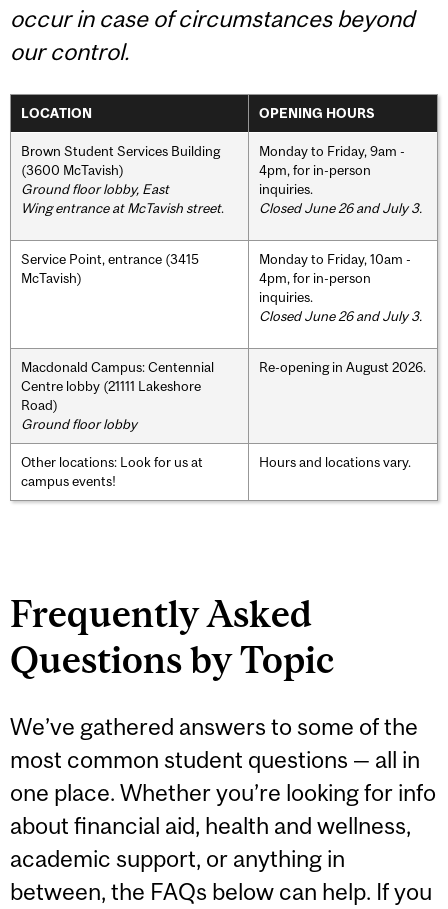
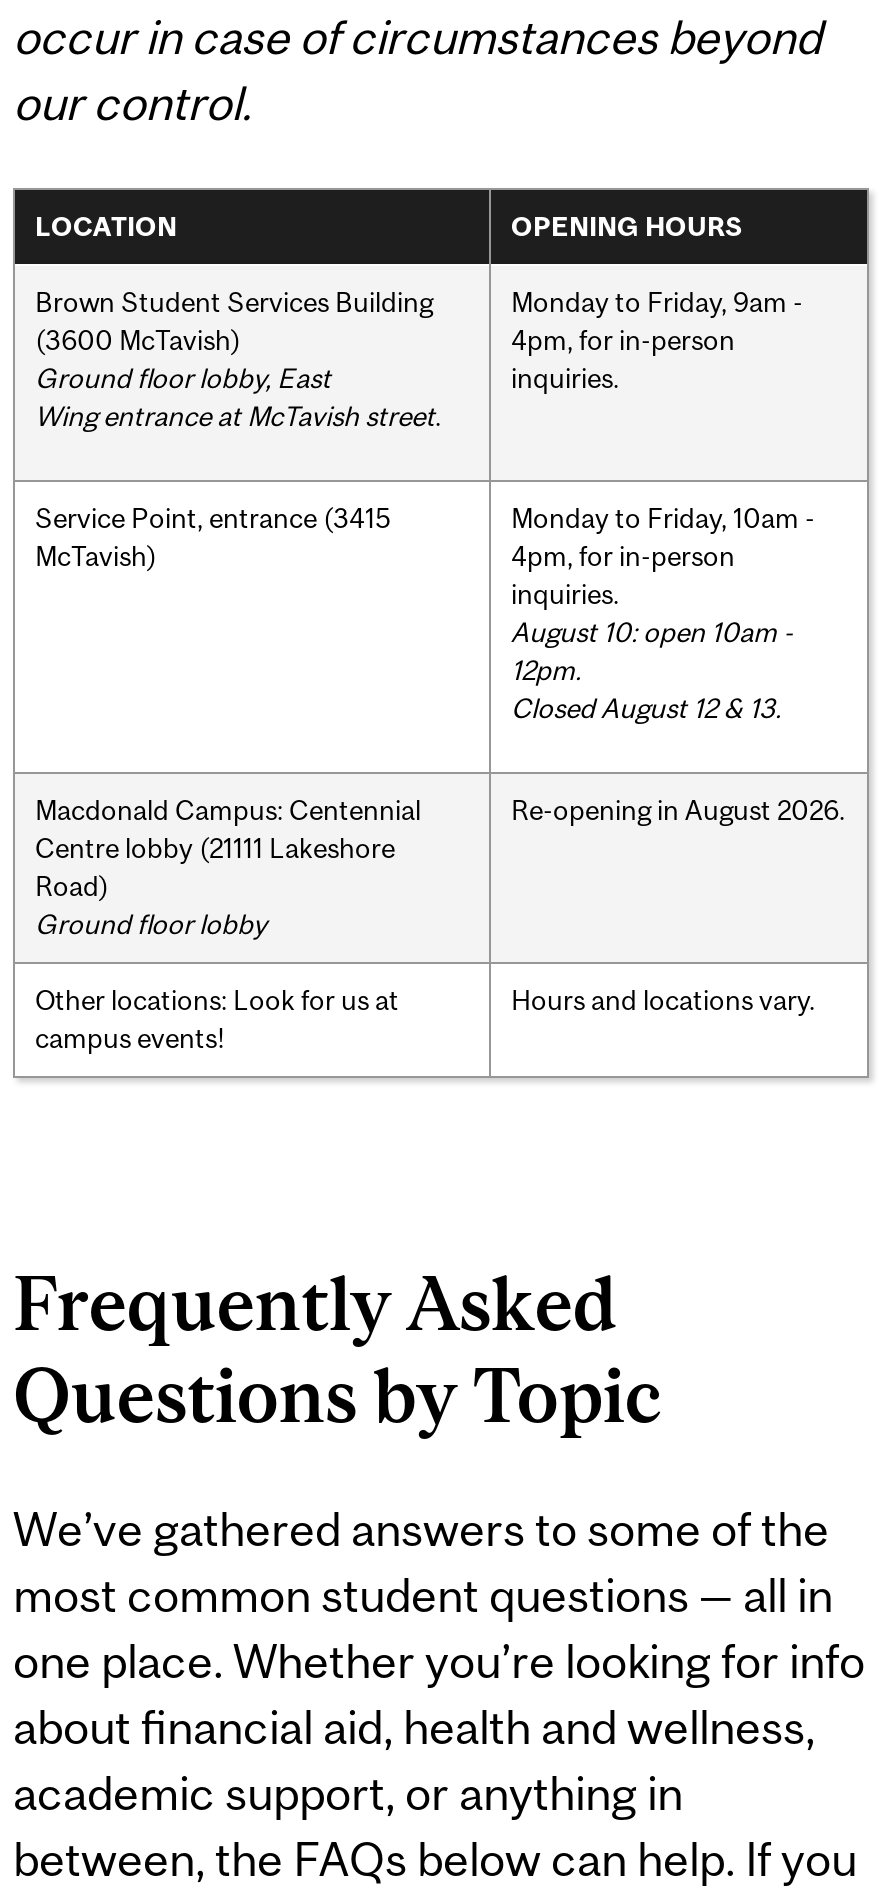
- Closed June 26 and July 3.

- Closed June 26 and July 3.
+ August 10: open 10am -
+ 12pm.
+ Closed August 12 & 13.
